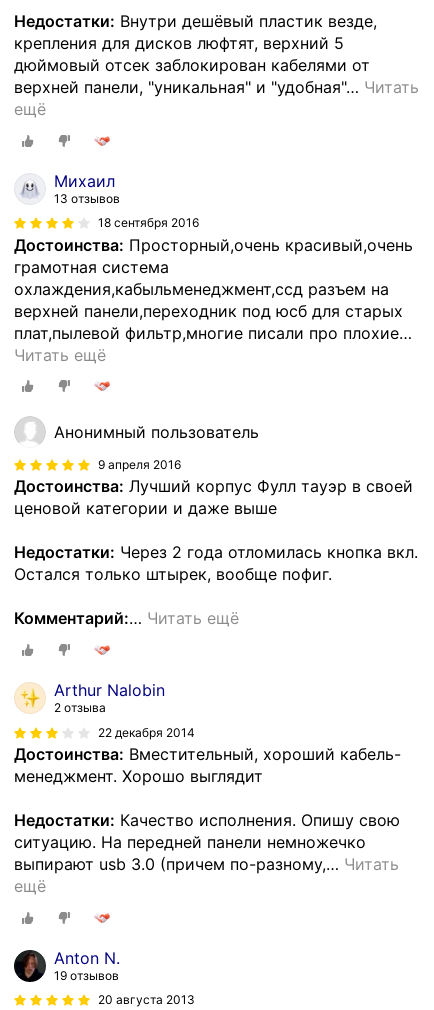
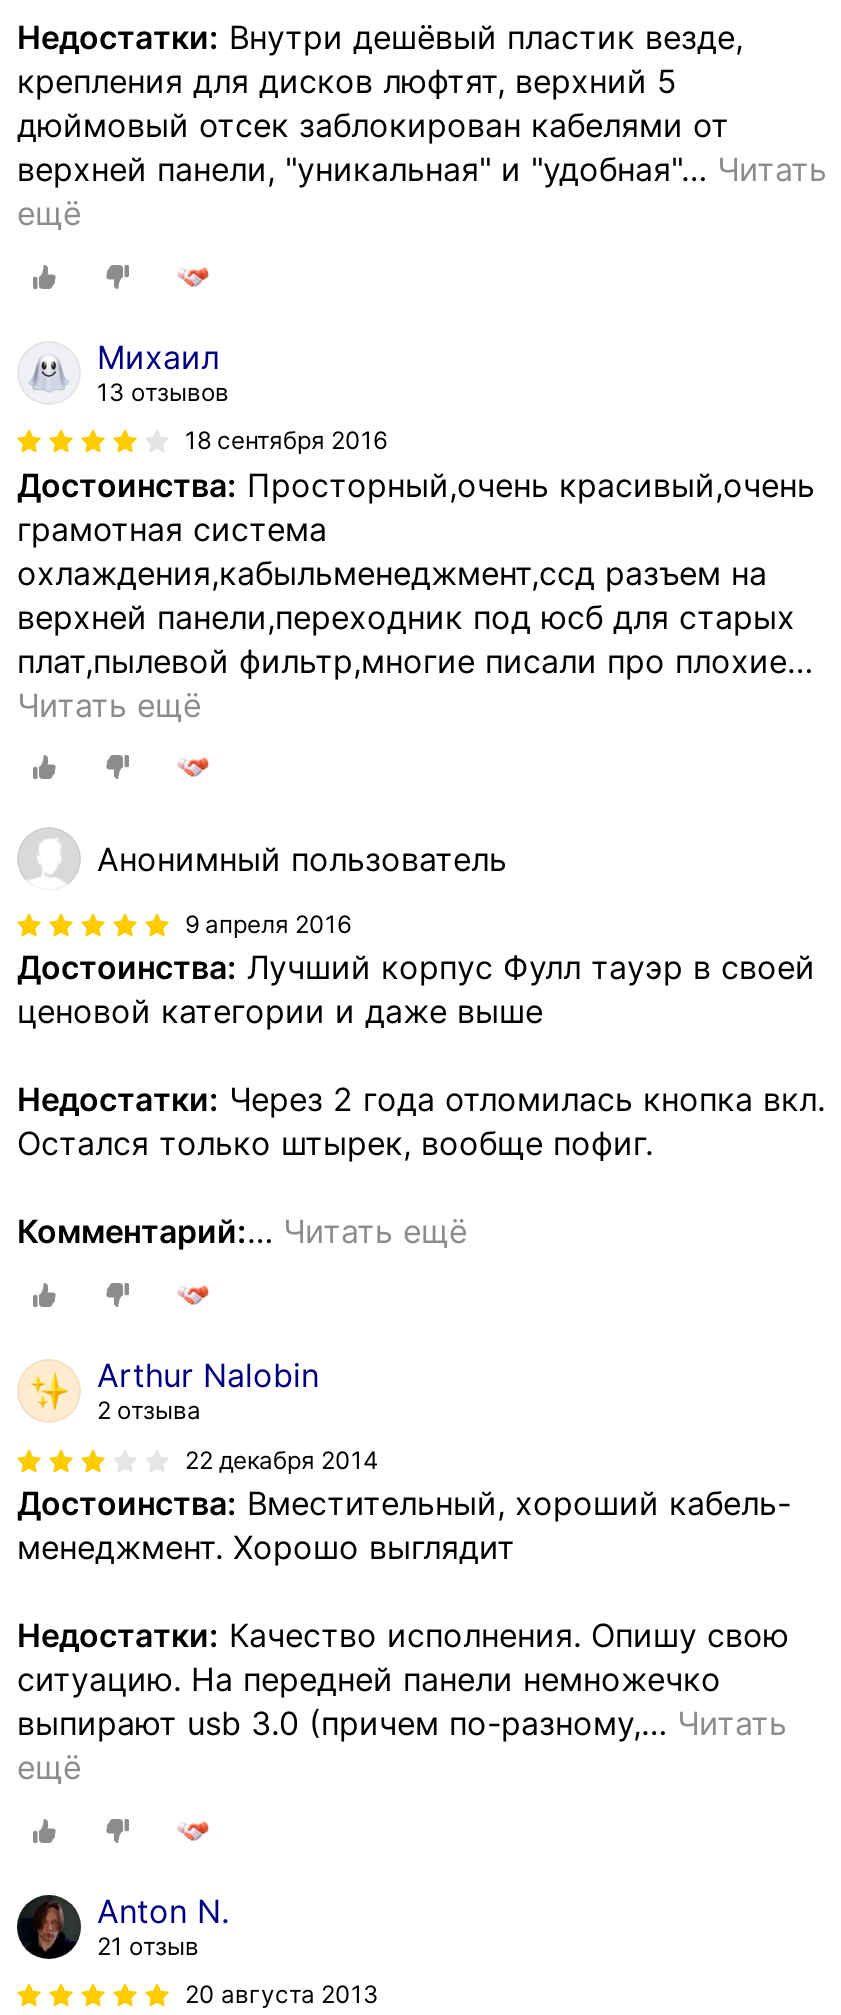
- 19 отзывов
+ 21 отзыв
